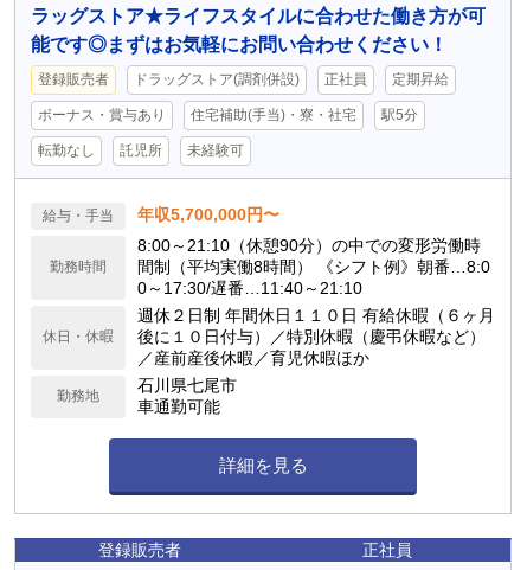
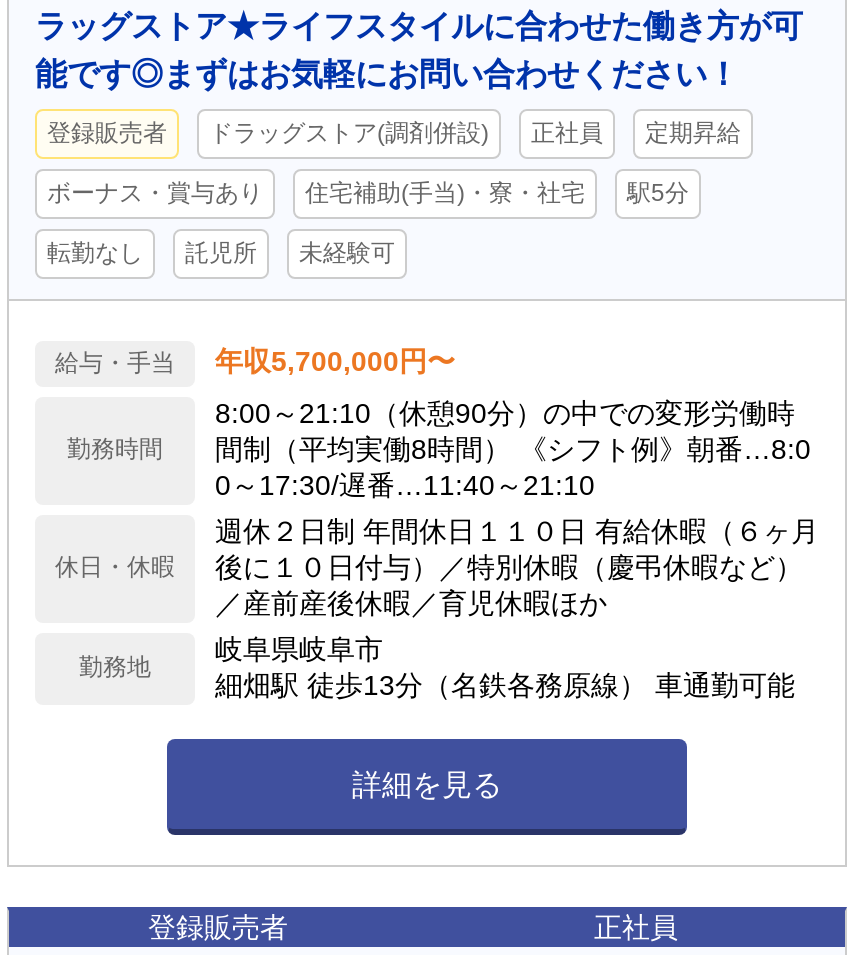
- 石川県七尾市
- 車通勤可能
+ 岐阜県岐阜市
+ 細畑駅 徒歩13分（名鉄各務原線） 車通勤可能
